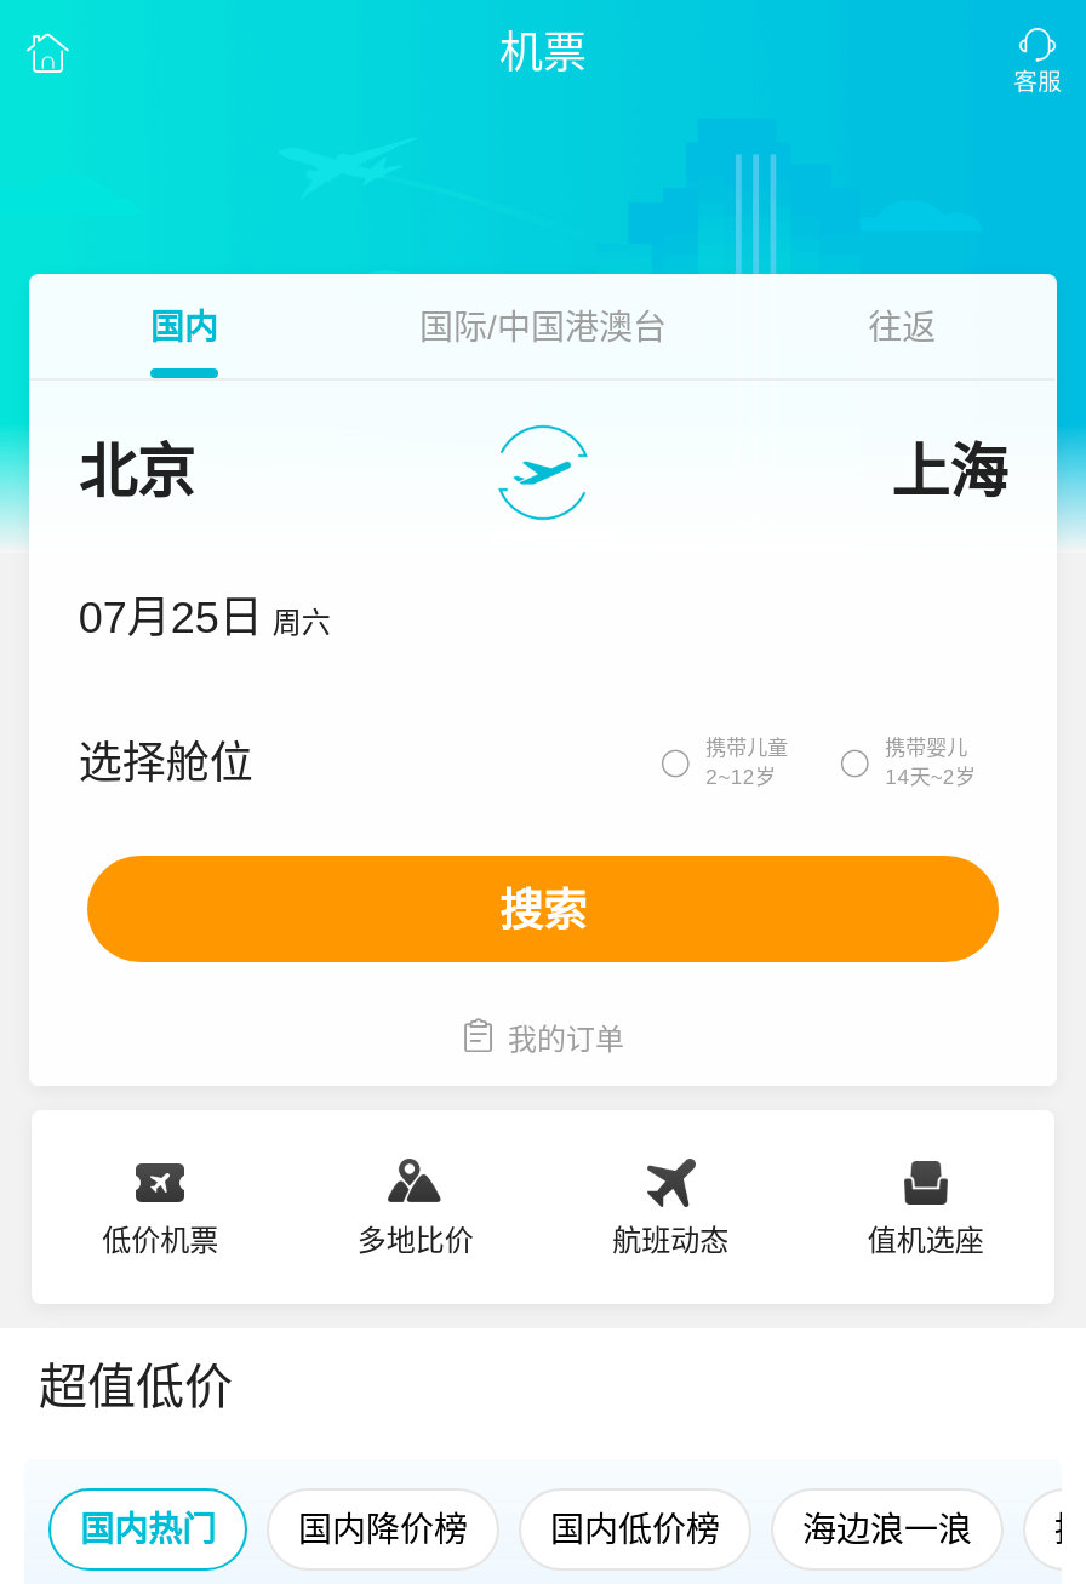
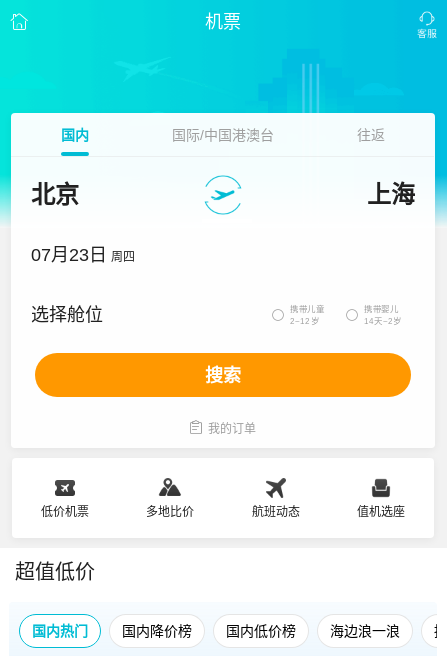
- 07月25日 周六
+ 07月23日 周四
